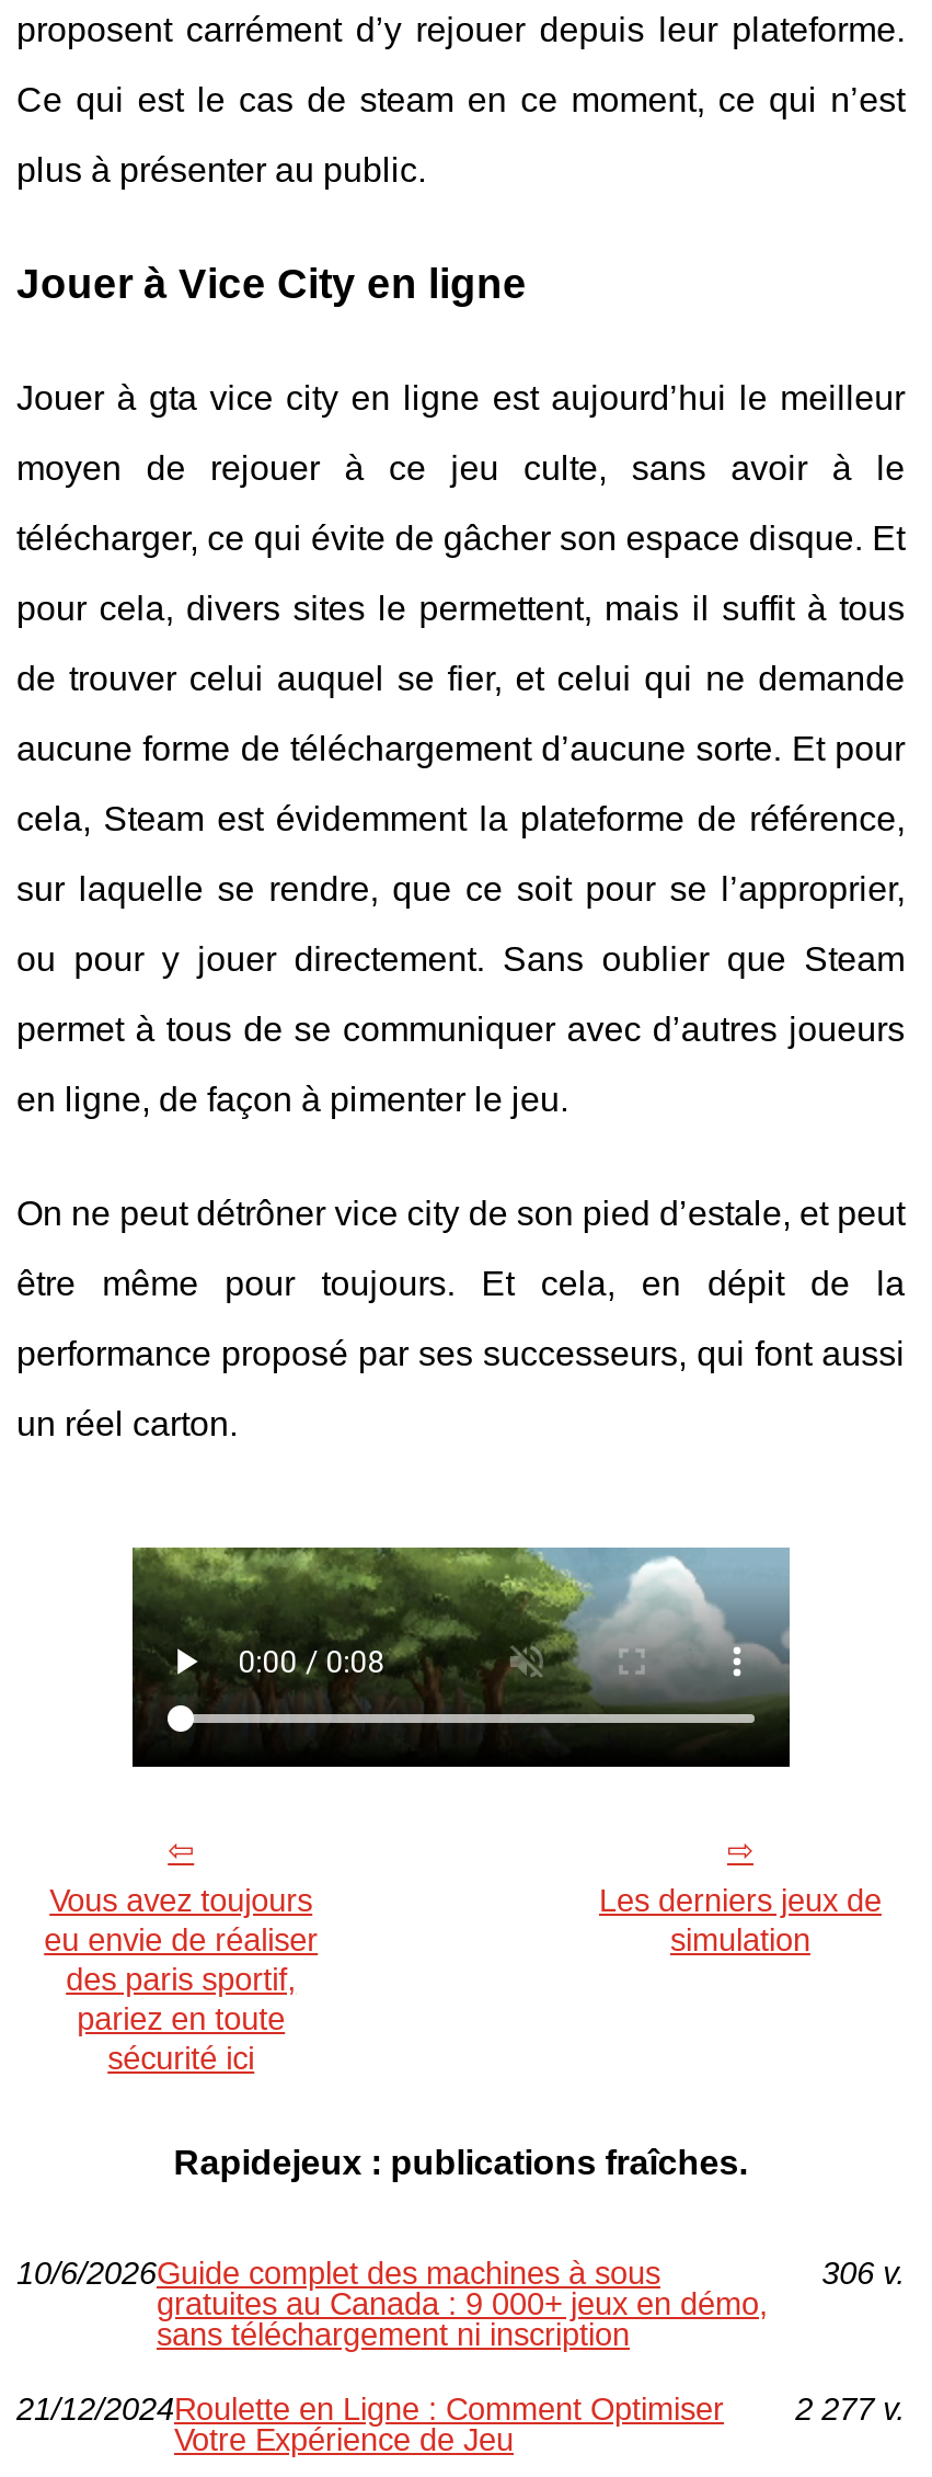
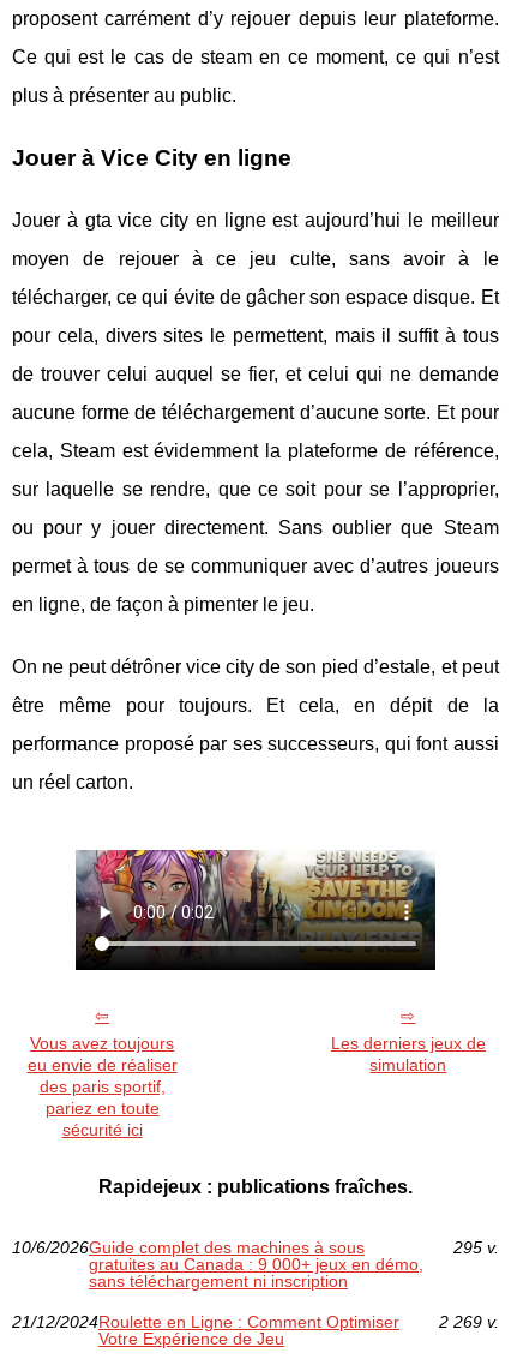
- [image]
+ [image]

- 306 v.
+ 295 v.

- 2 277 v.
+ 2 269 v.
